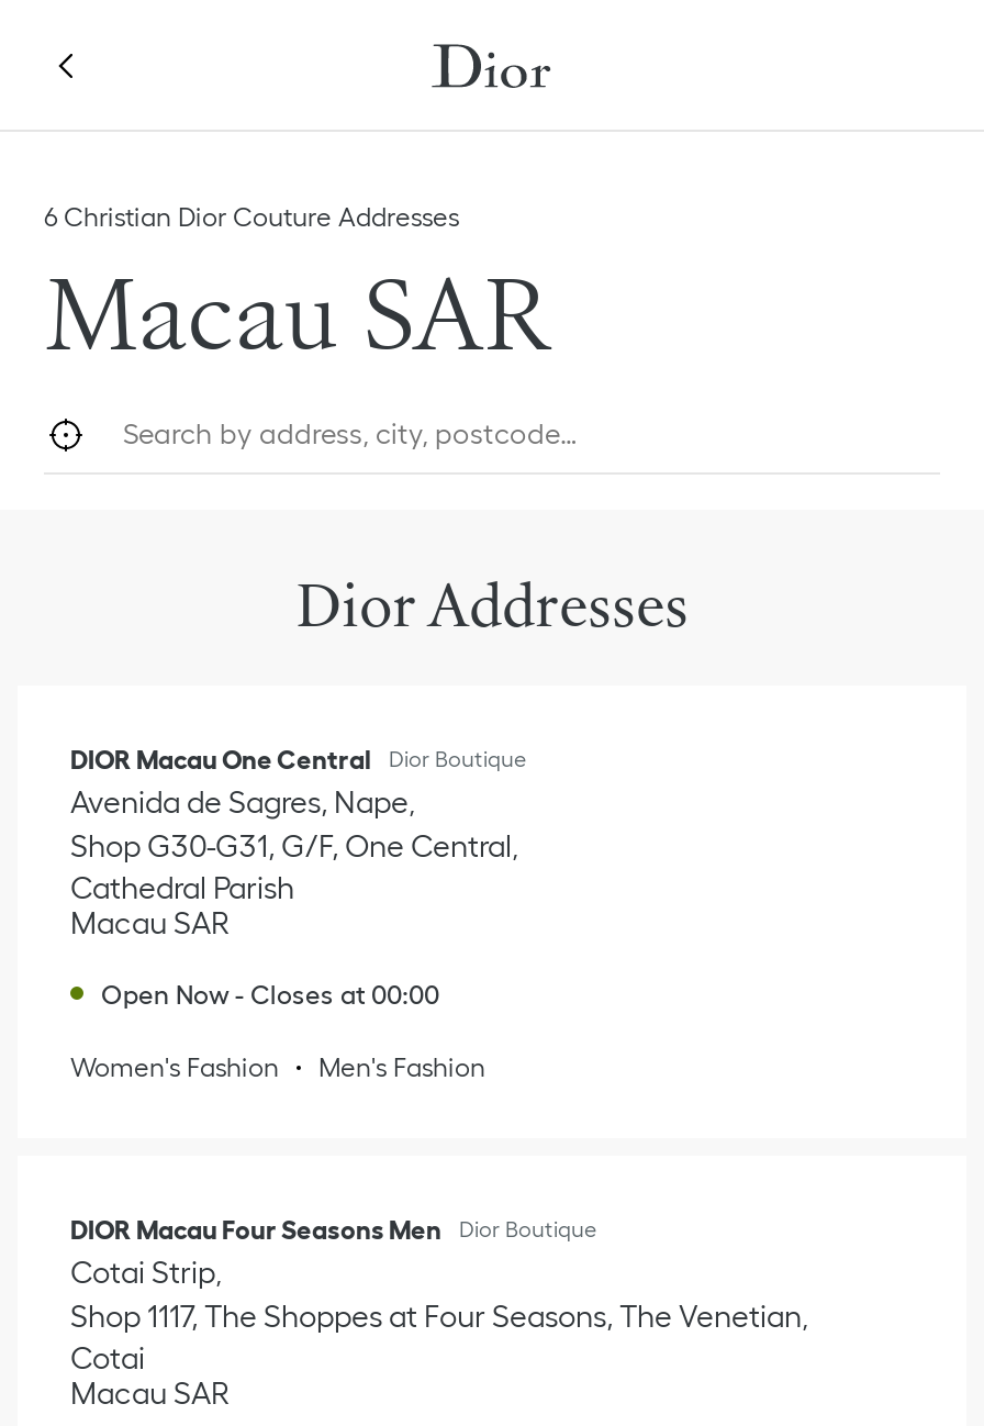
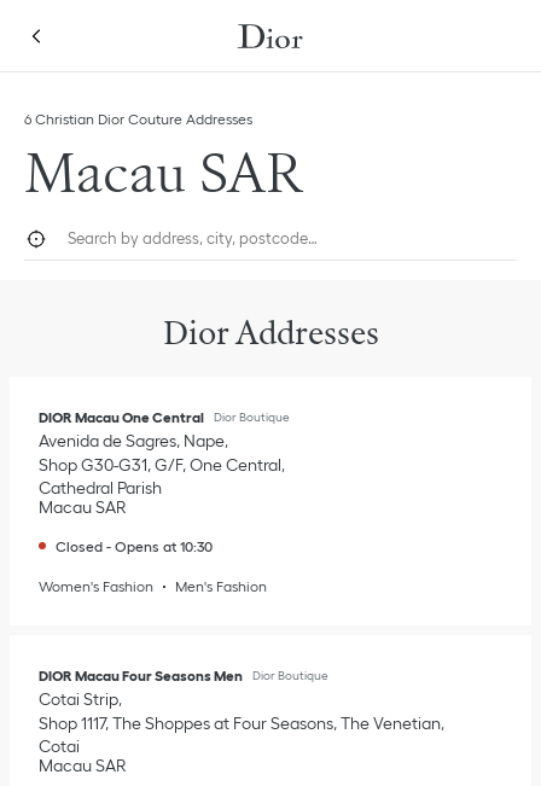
- Open Now - Closes at 00:00
+ Closed - Opens at 10:30
